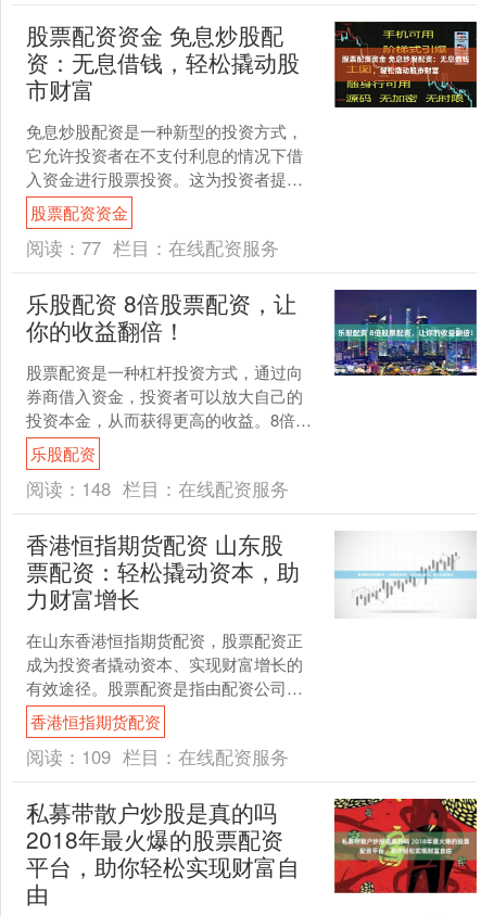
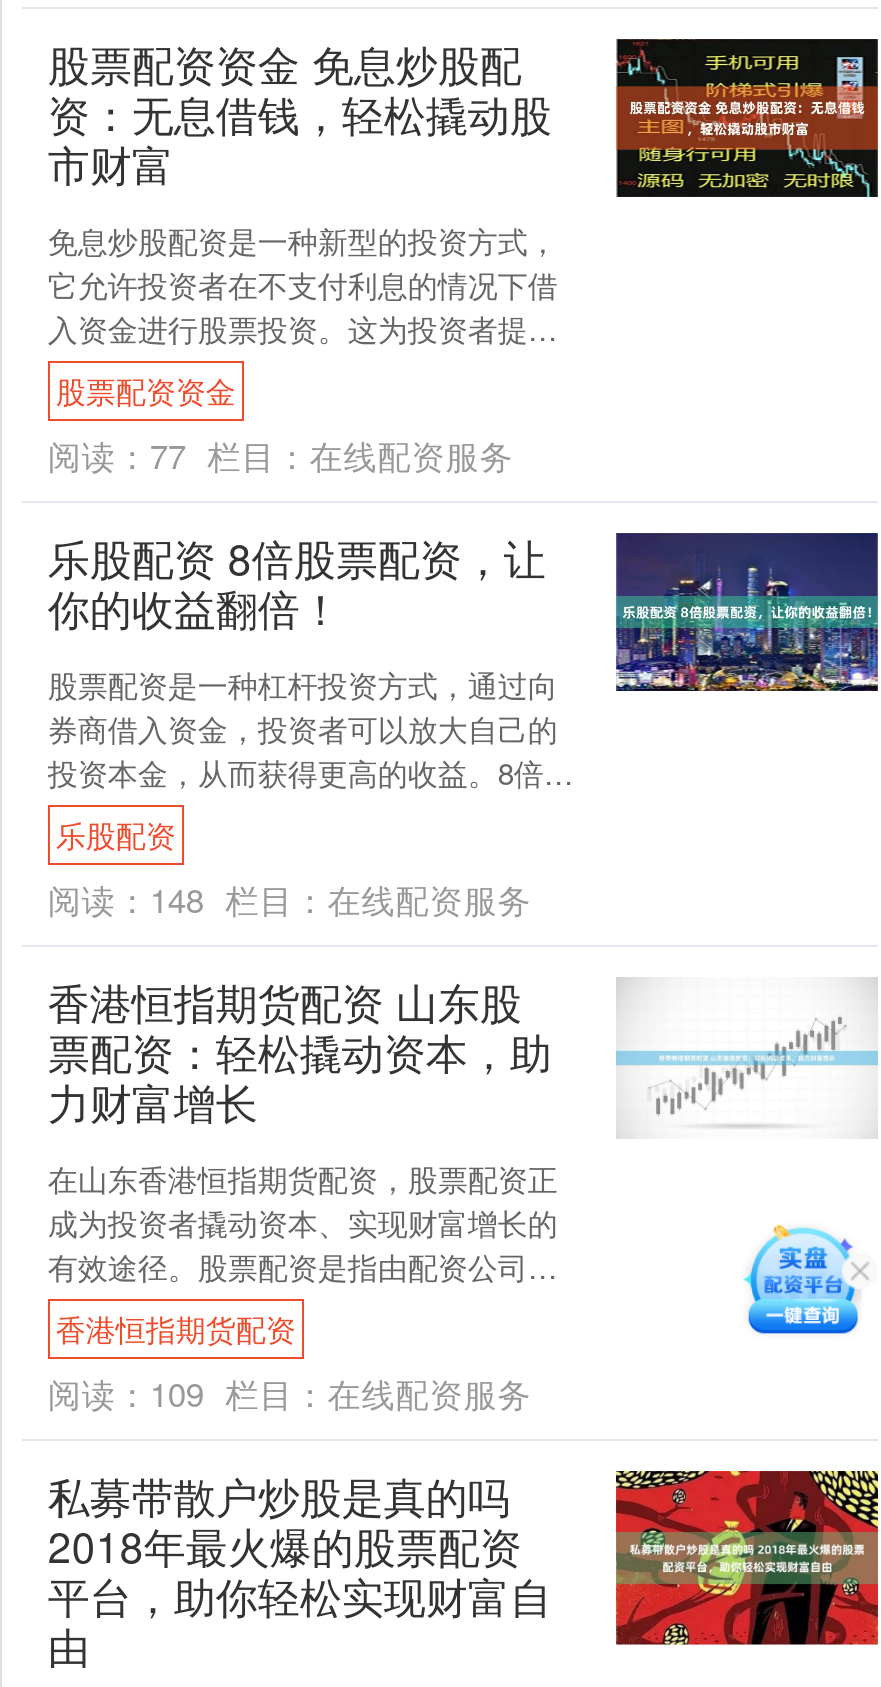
+ [image]
